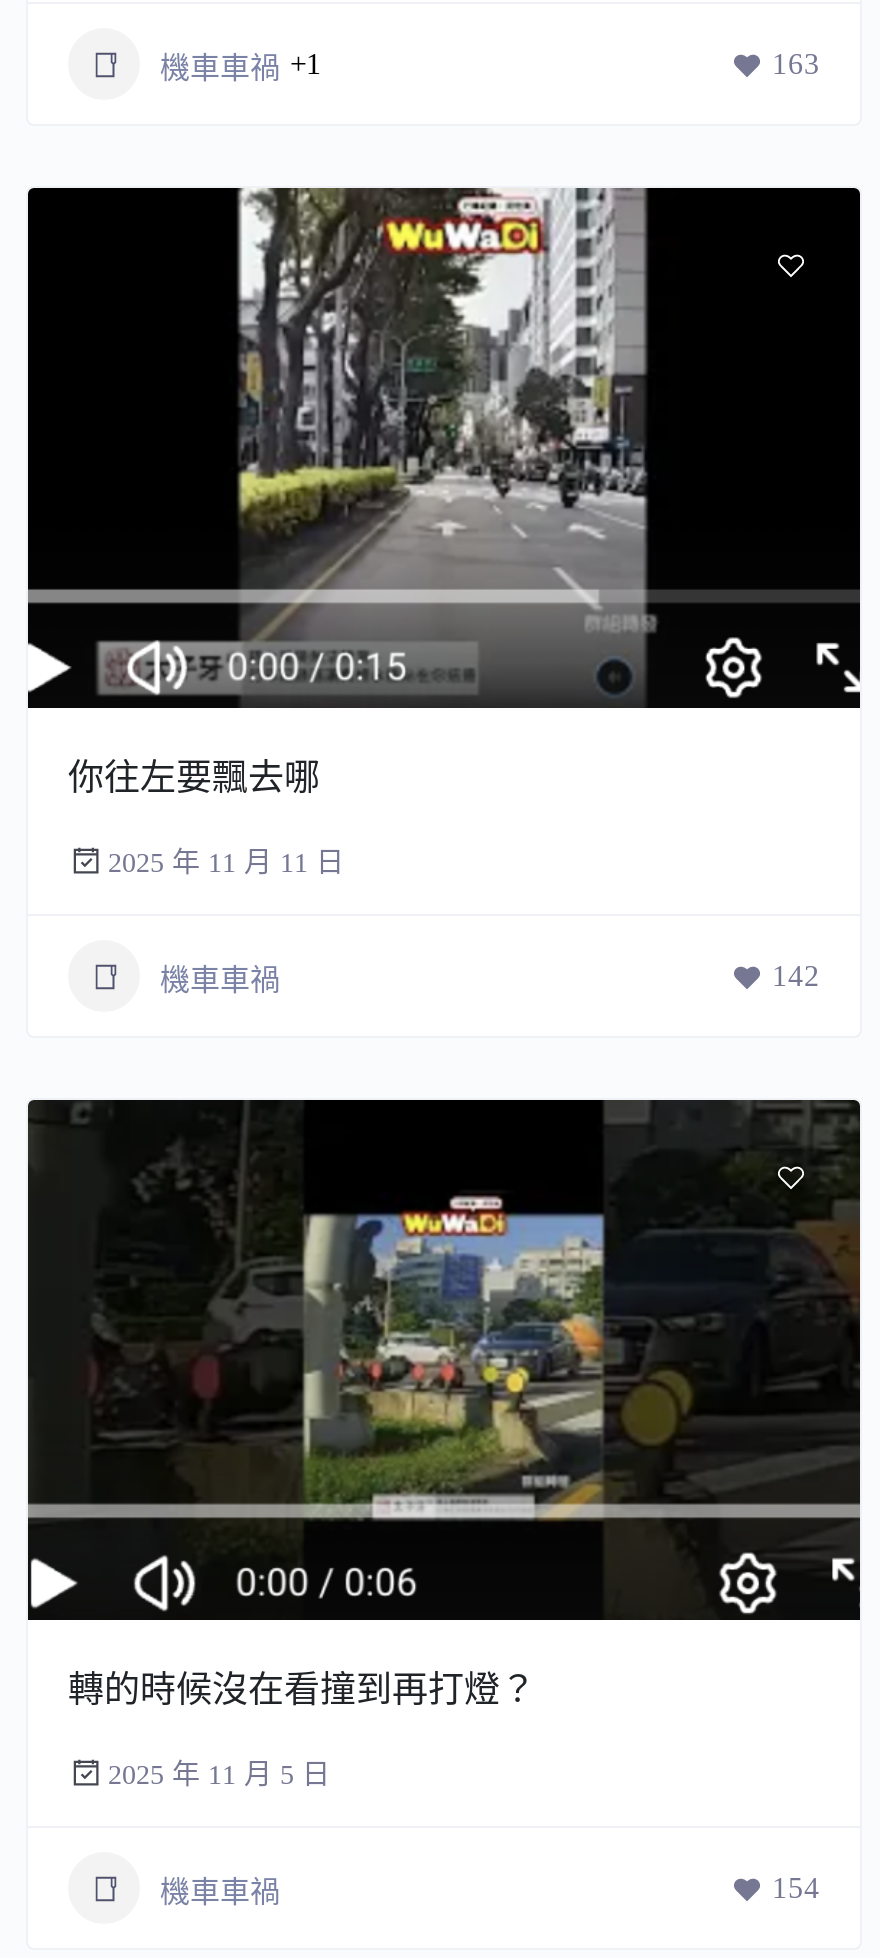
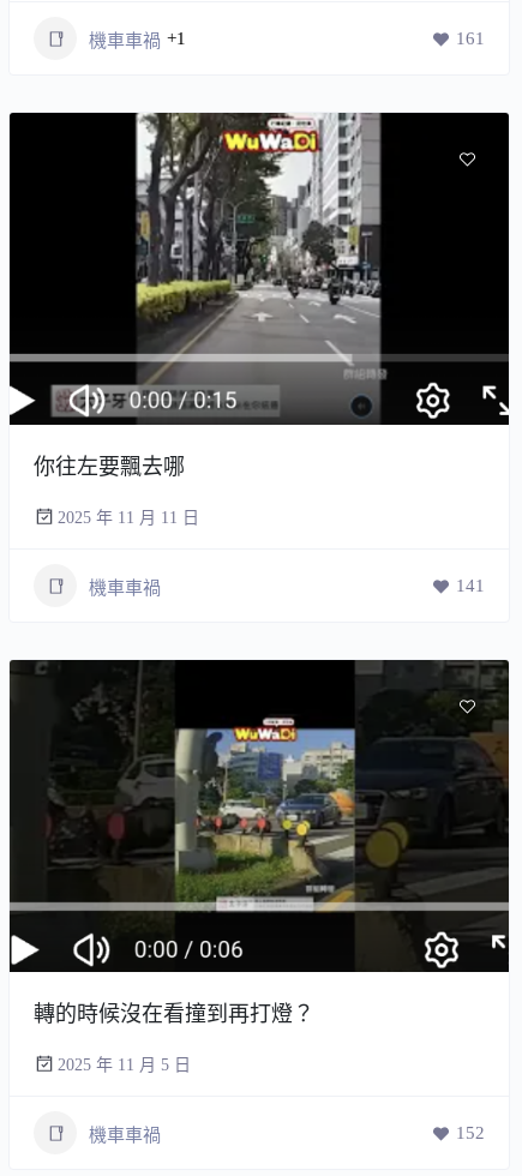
- 163
+ 161

- 142
+ 141

- 154
+ 152
